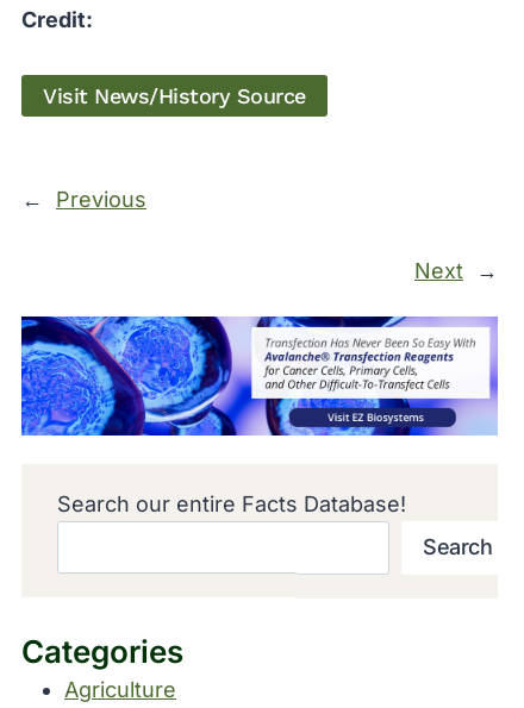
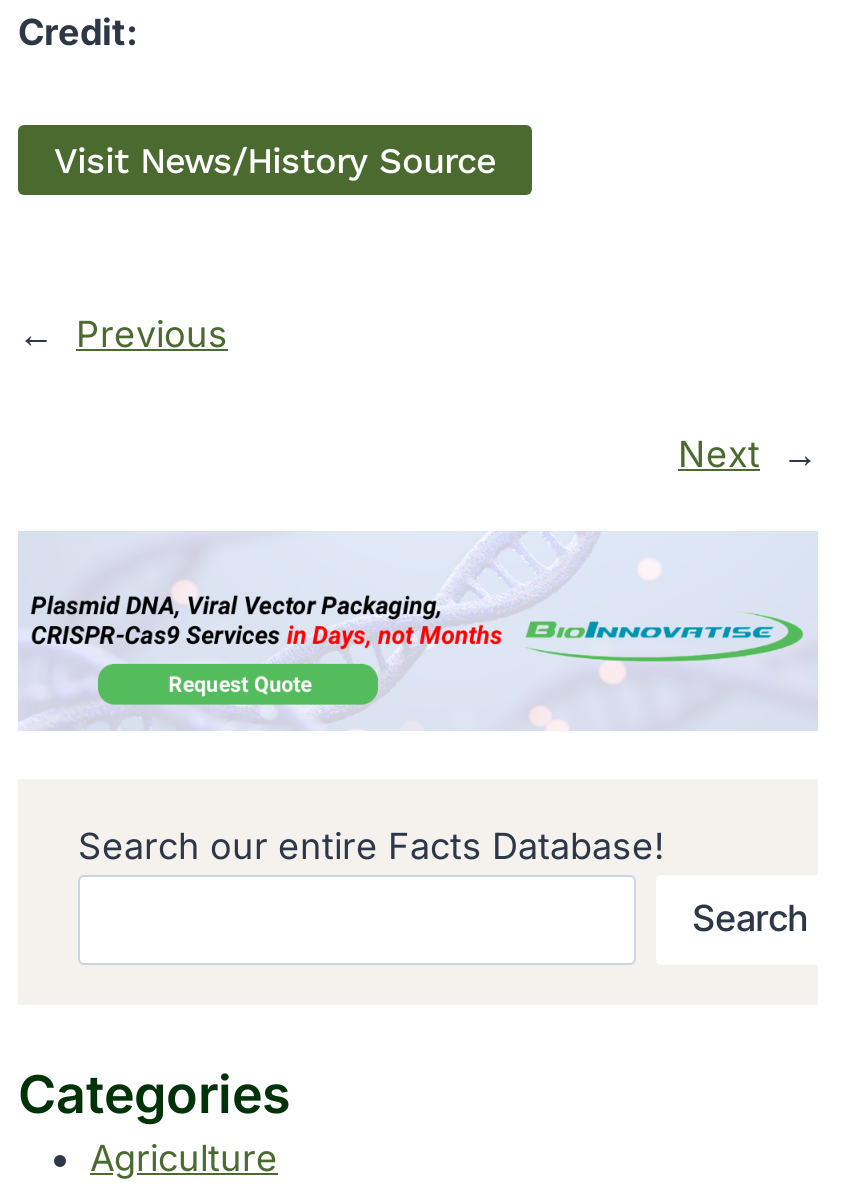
- [image]
+ [image]
